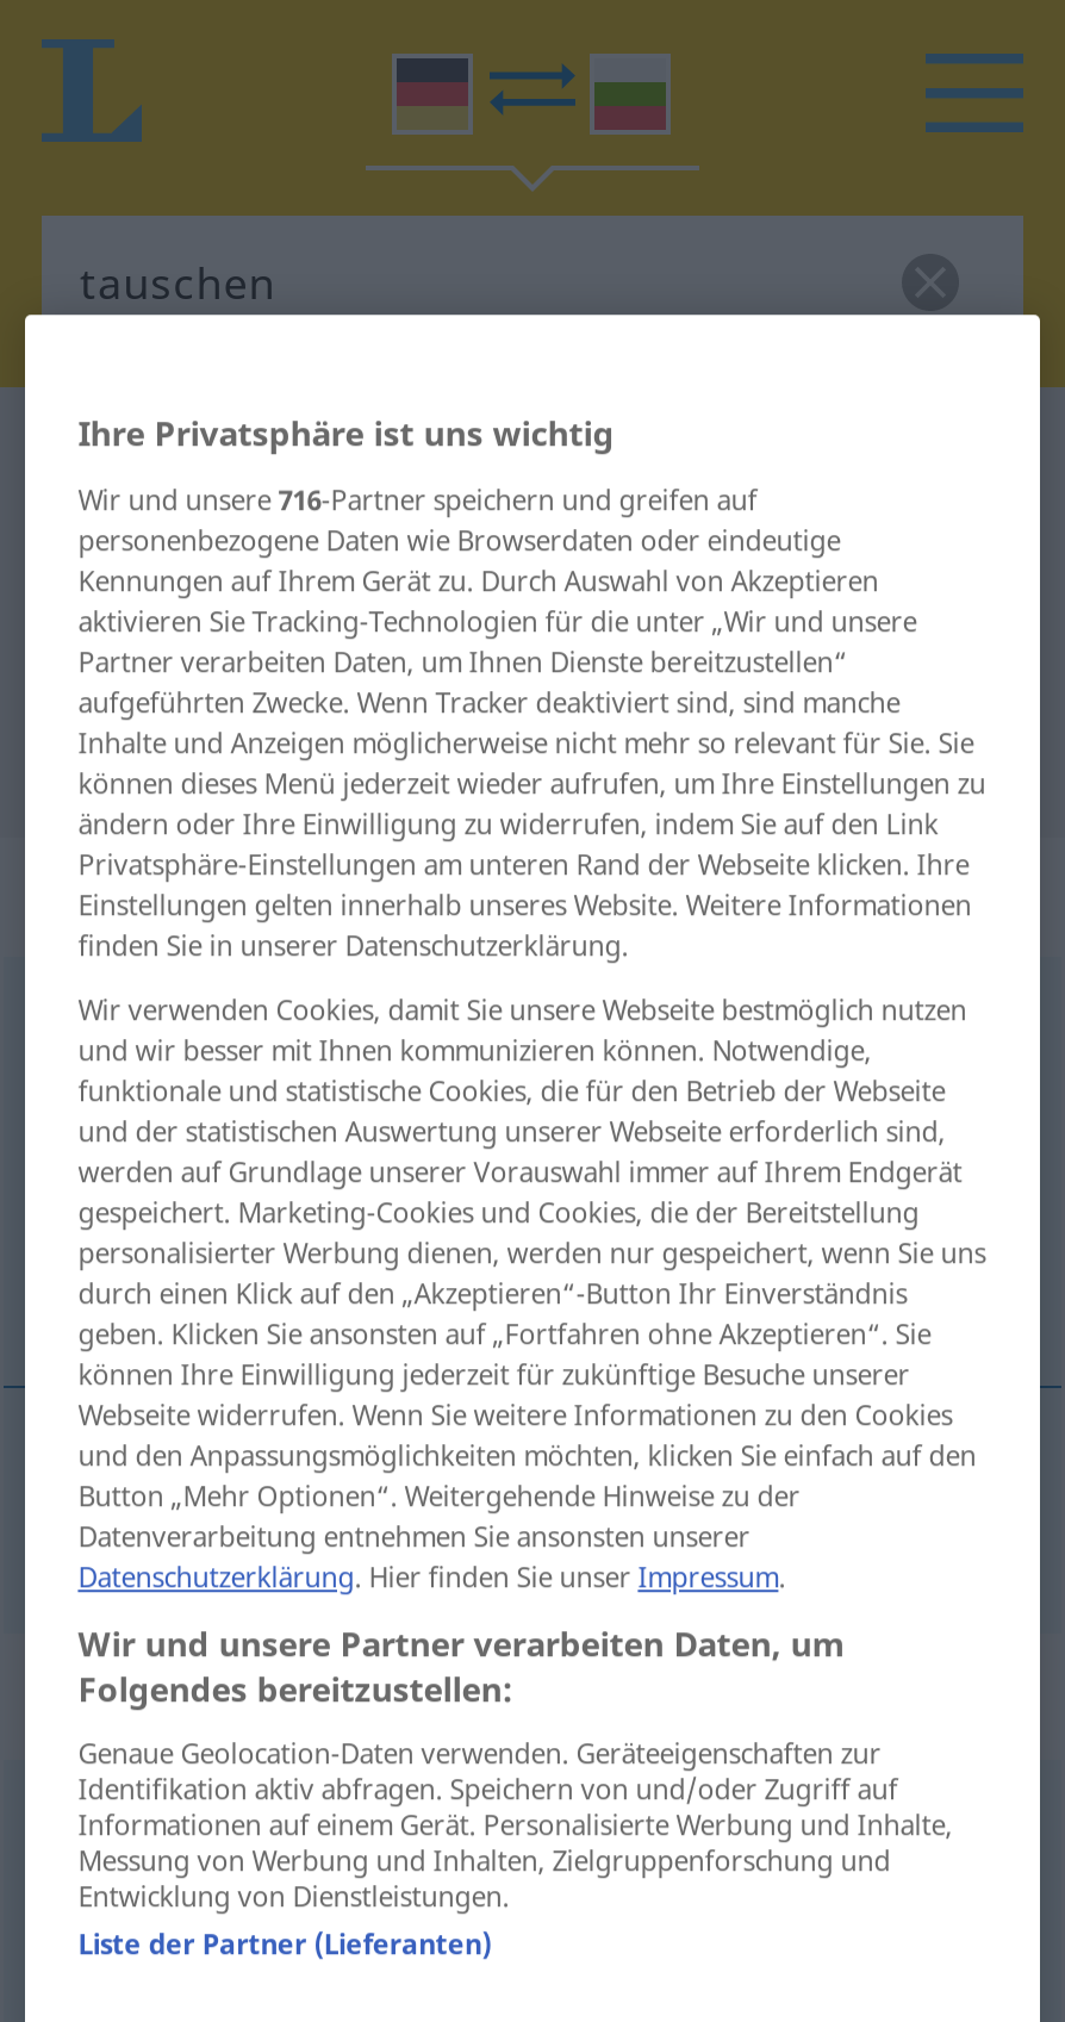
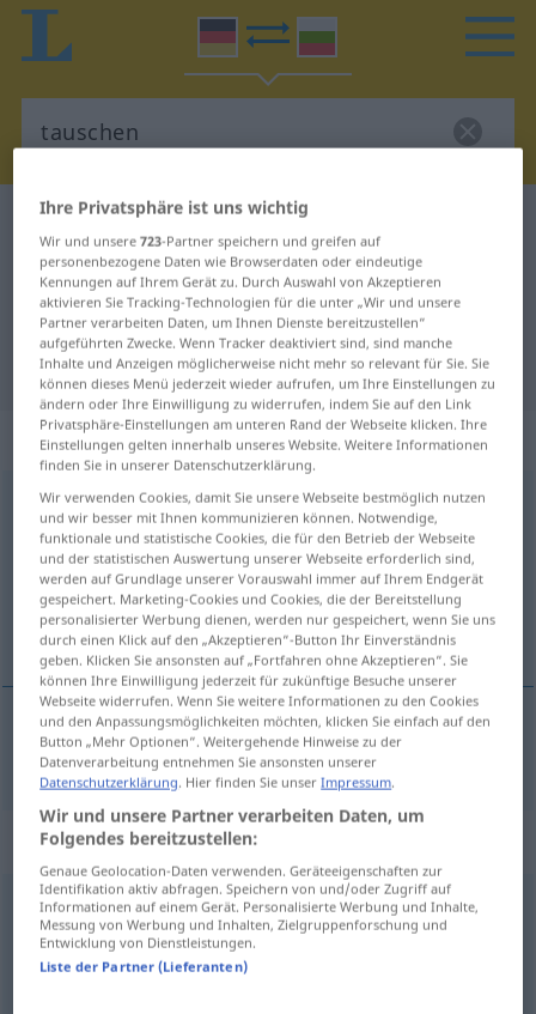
- Wir und unsere 716-Partner speichern und greifen auf
+ Wir und unsere 723-Partner speichern und greifen auf
